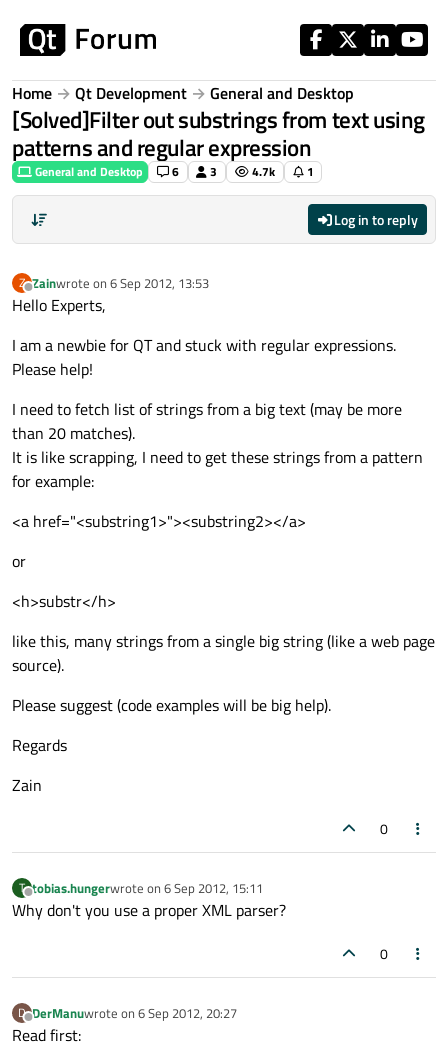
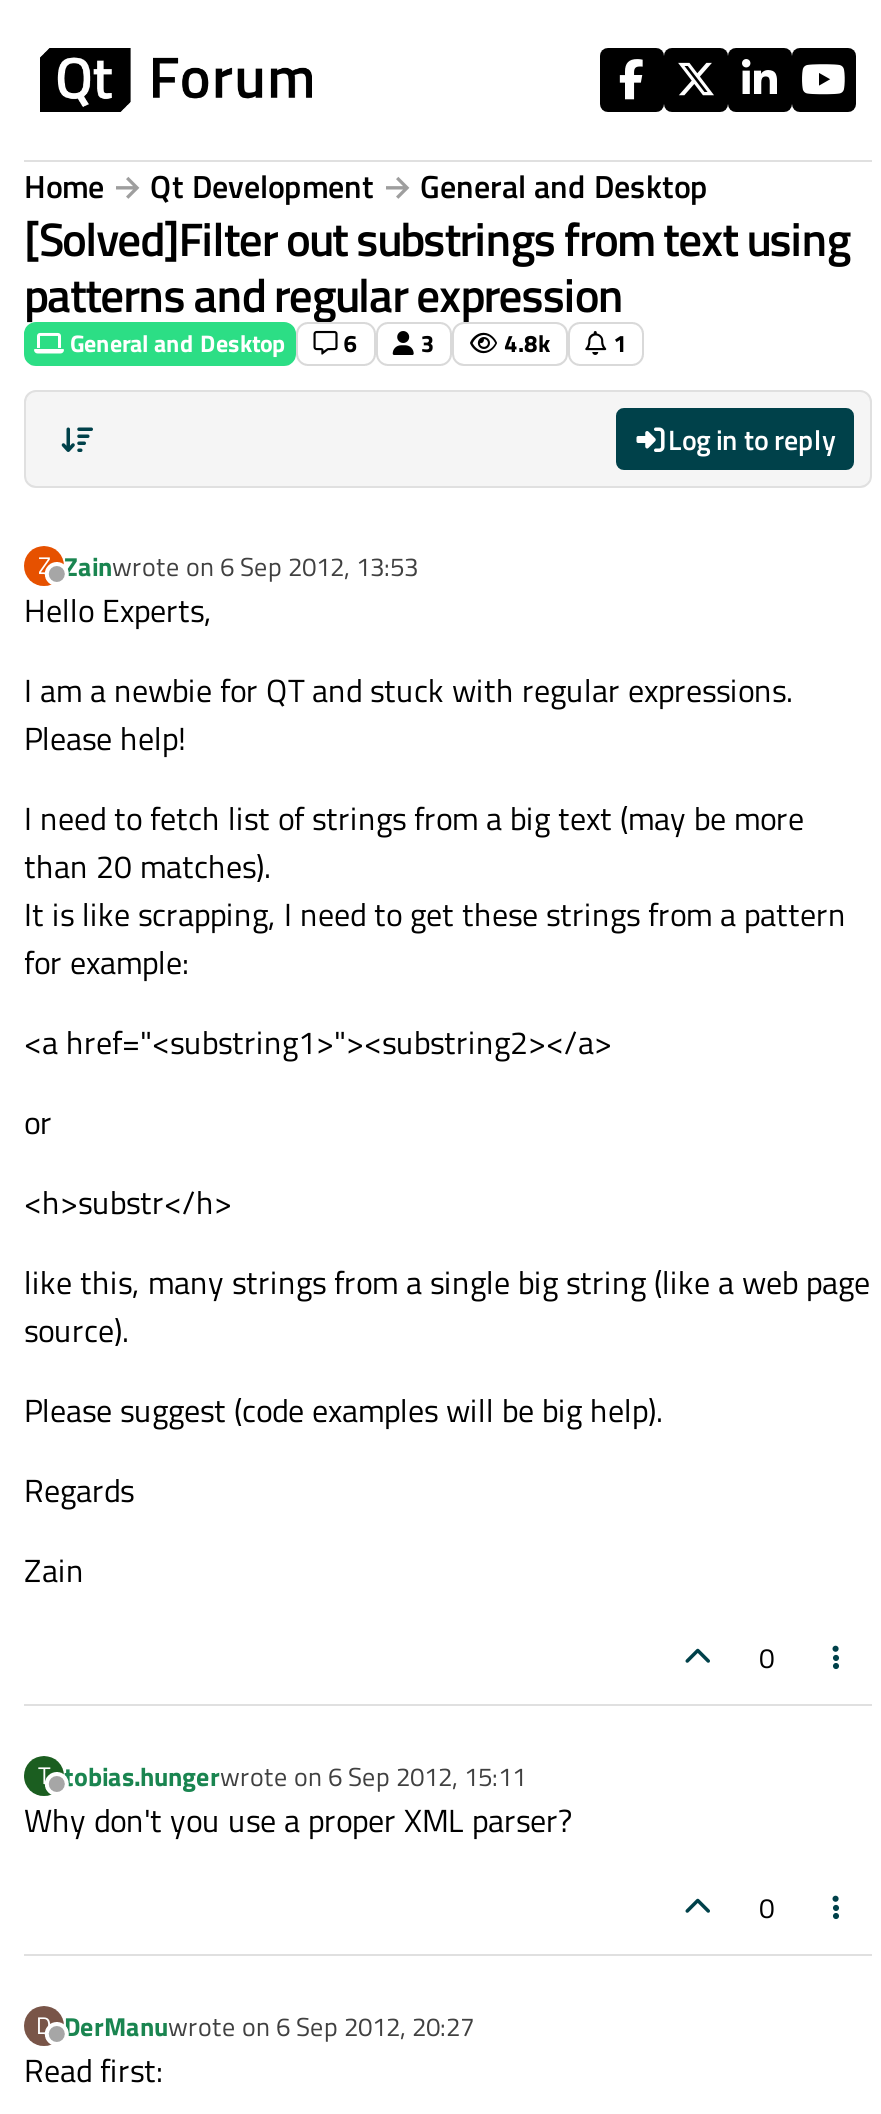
- General and Desktop 6 3 4.7k 1
+ General and Desktop 6 3 4.8k 1
